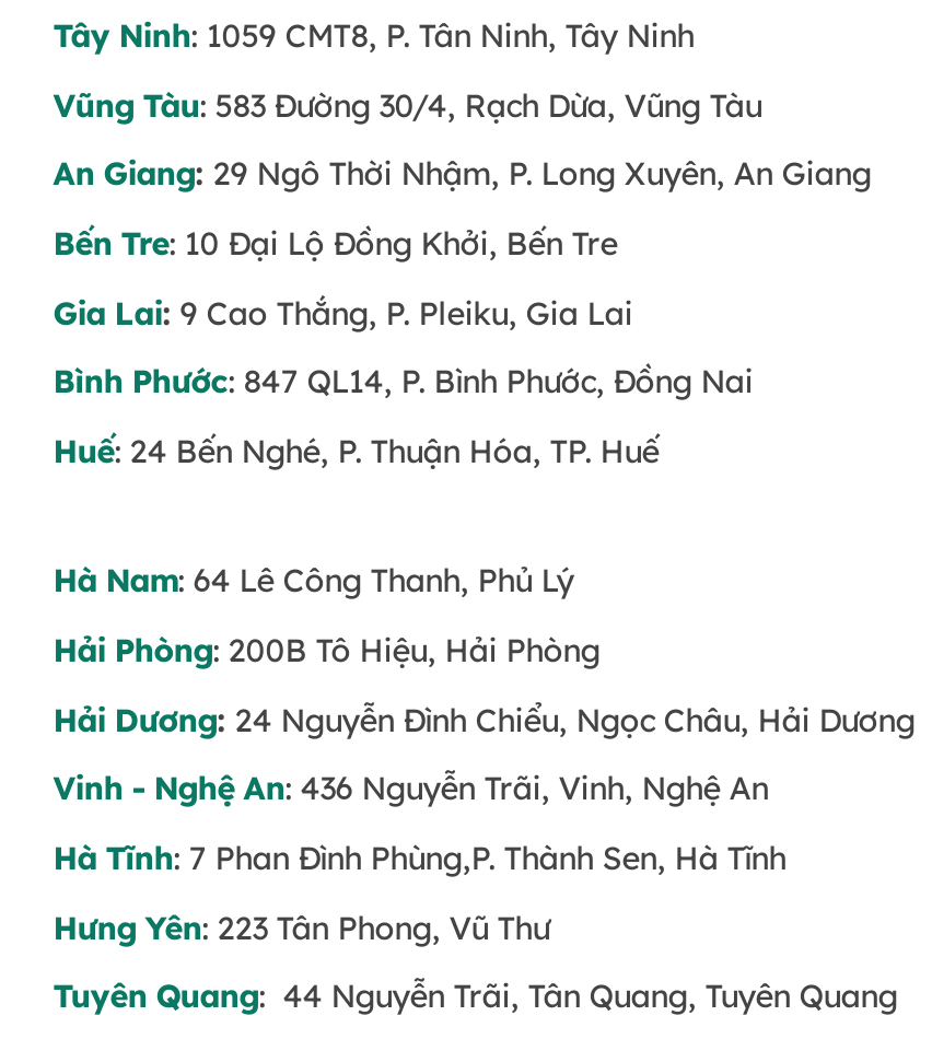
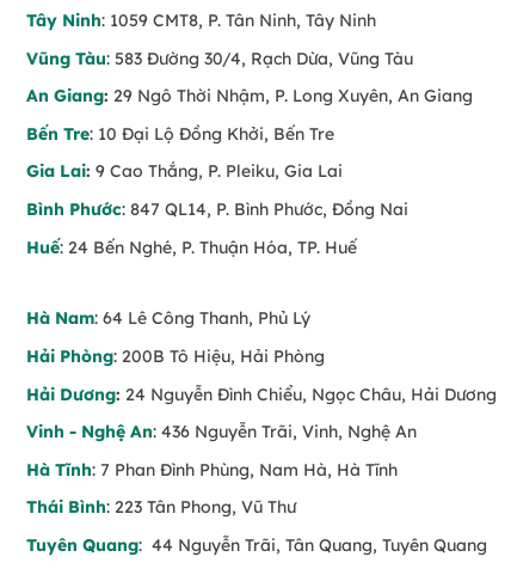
- Hà Tĩnh: 7 Phan Đình Phùng,P. Thành Sen, Hà Tĩnh
+ Hà Tĩnh: 7 Phan Đình Phùng, Nam Hà, Hà Tĩnh

- Hưng Yên: 223 Tân Phong, Vũ Thư
+ Thái Bình: 223 Tân Phong, Vũ Thư
